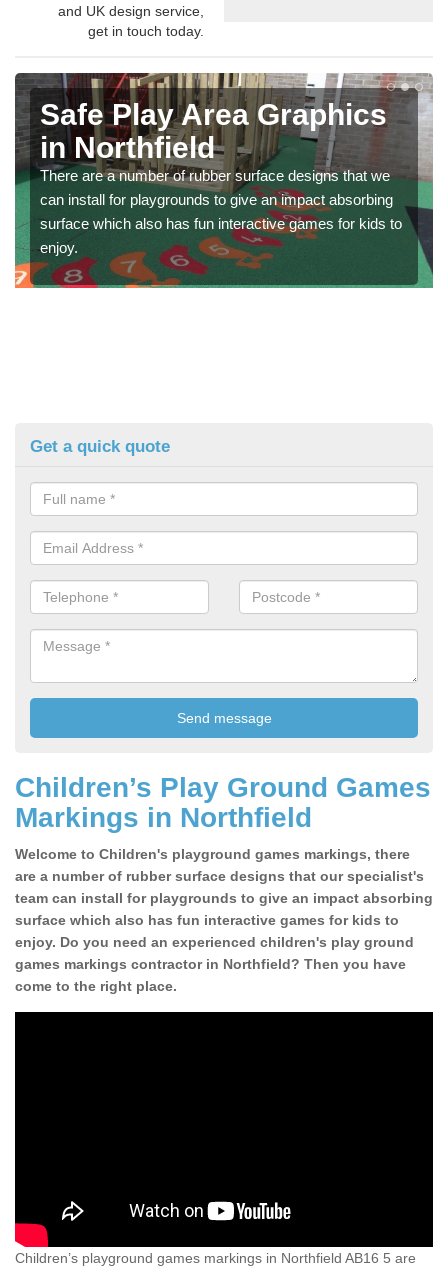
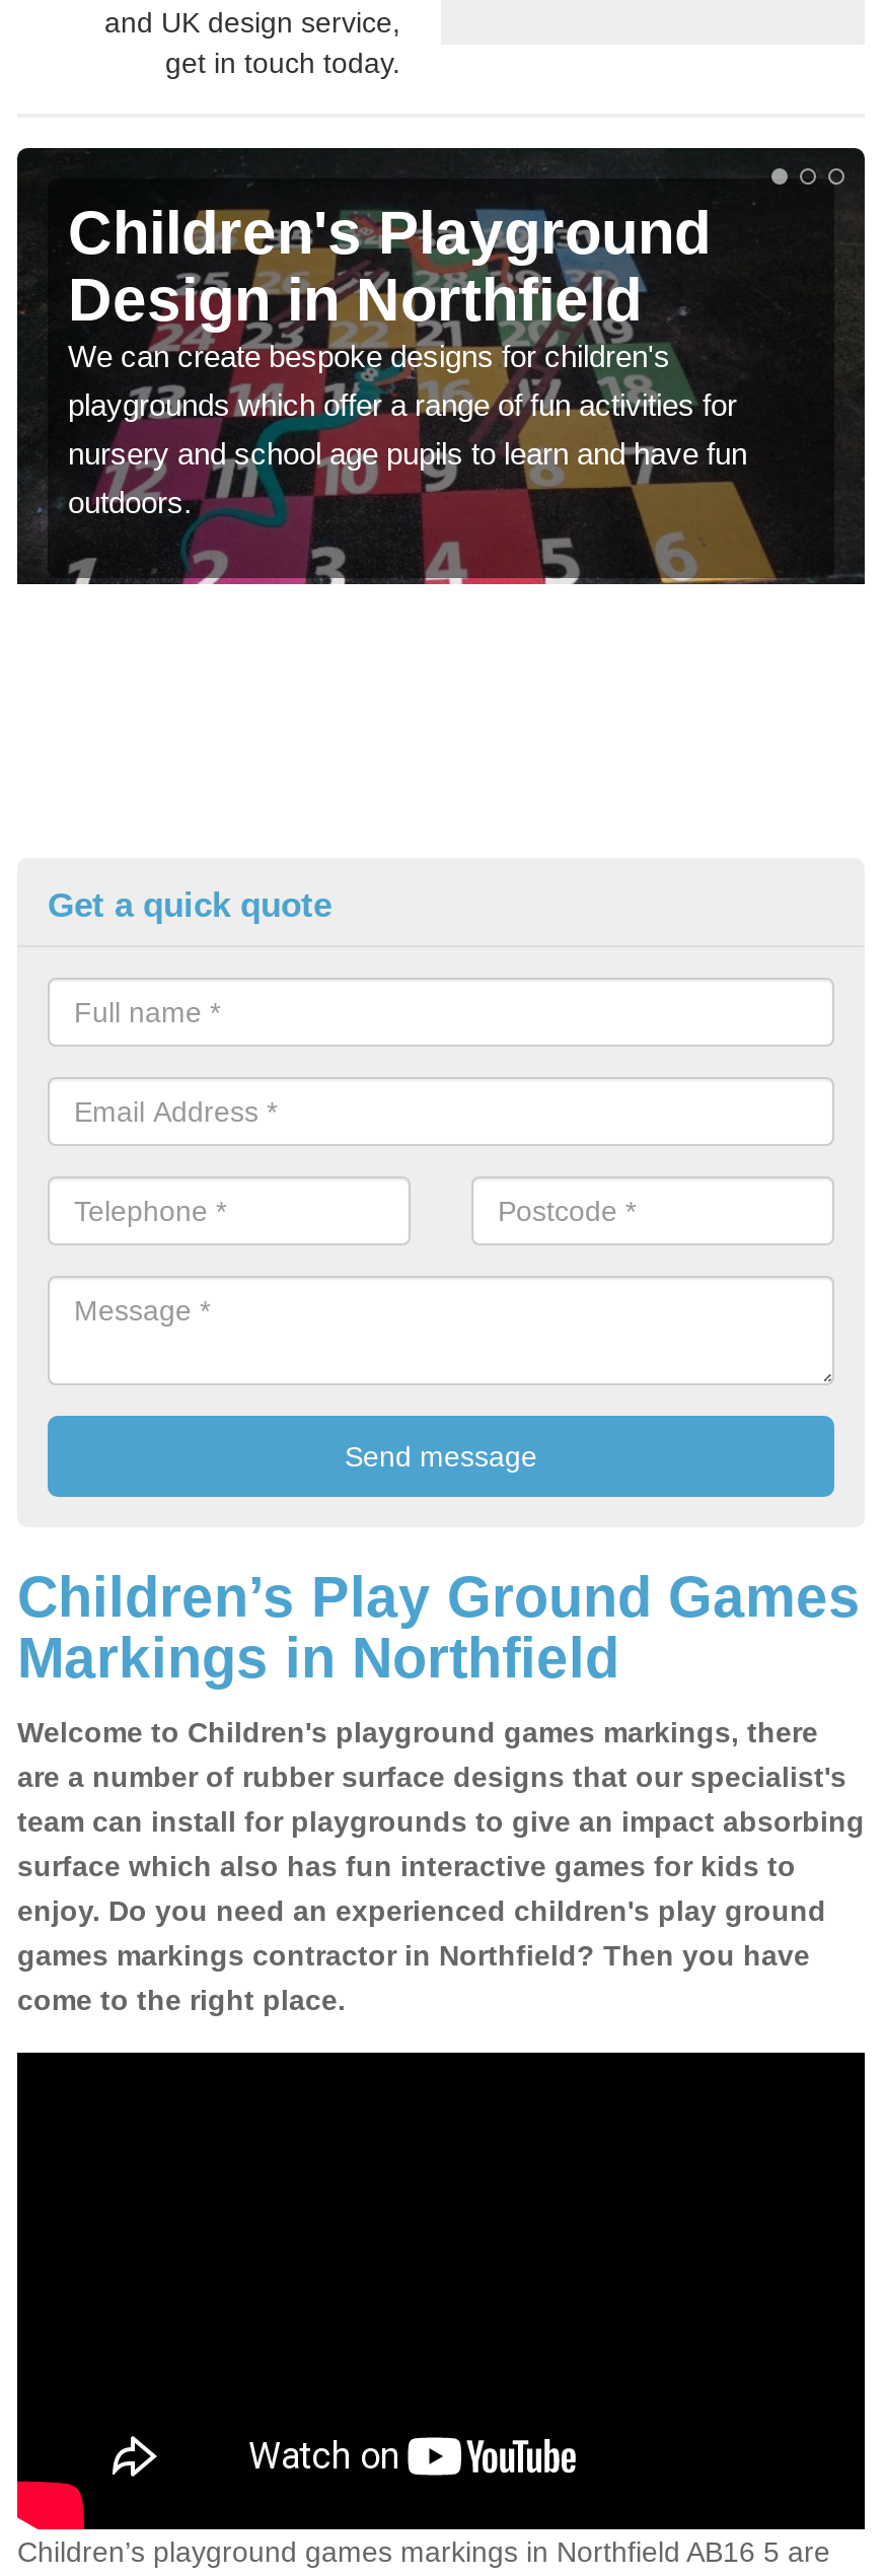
- [image]
- Safe Play Area Graphics
- in Northfield
- There are a number of rubber surface designs that we
- can install for playgrounds to give an impact absorbing
- surface which also has fun interactive games for kids to
- enjoy.
+ [image]
+ Children's Playground
+ Design in Northfield
+ We can create bespoke designs for children's
+ playgrounds which offer a range of fun activities for
+ nursery and school age pupils to learn and have fun
+ outdoors.
